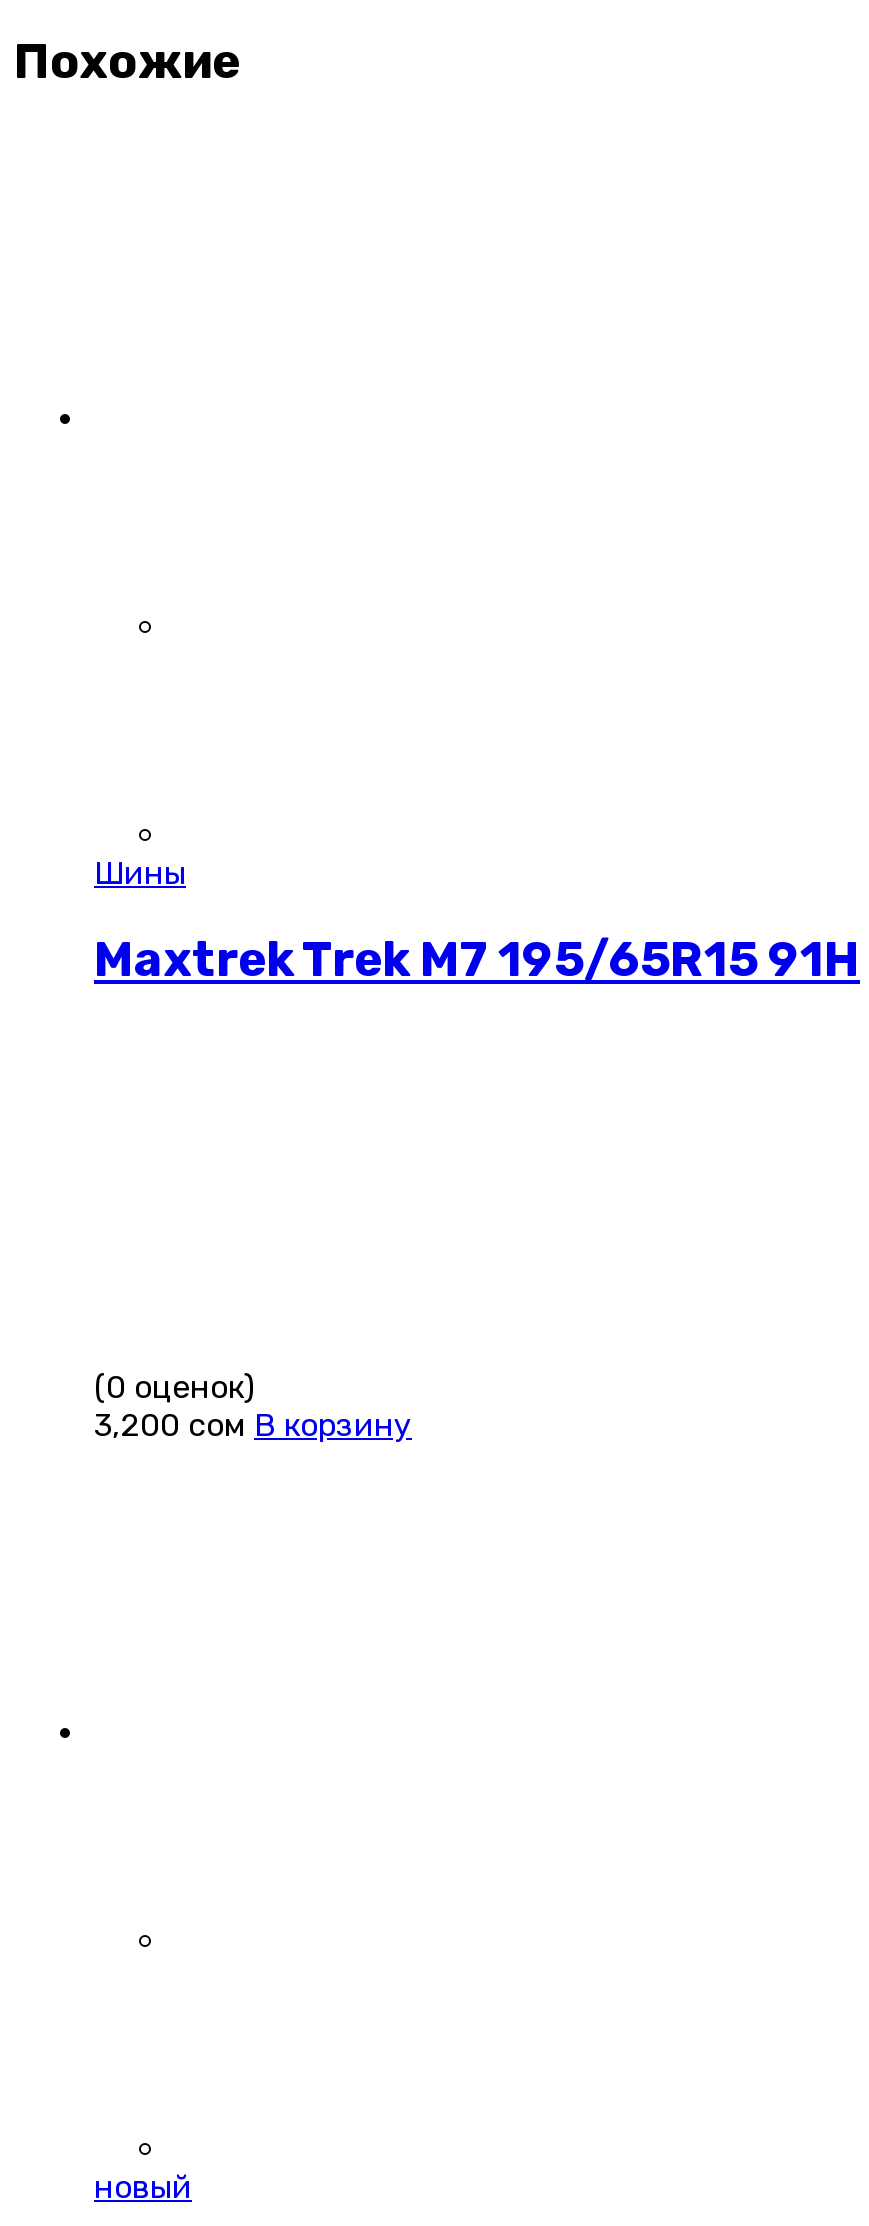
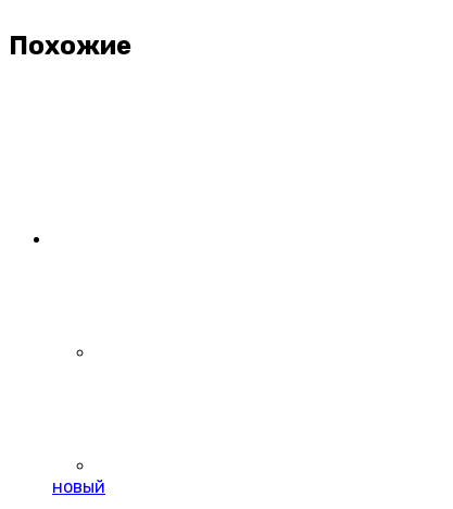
- Шины
- Maxtrek Trek M7 195/65R15 91H

- (0 оценок)
- 3,200 сом В корзину
